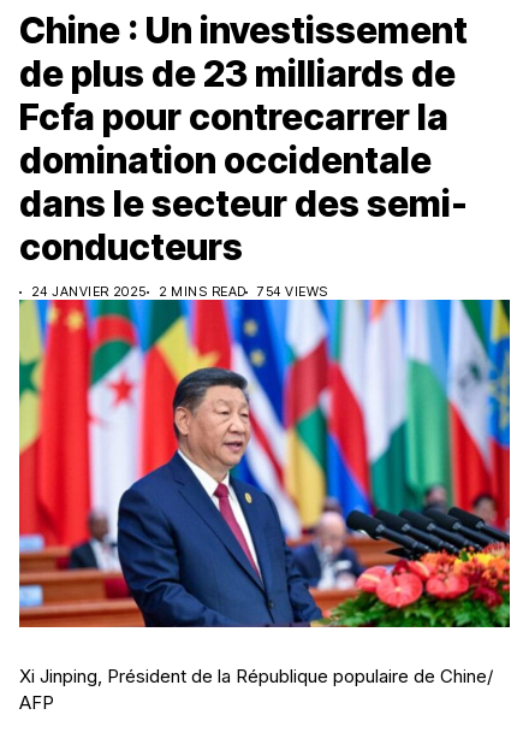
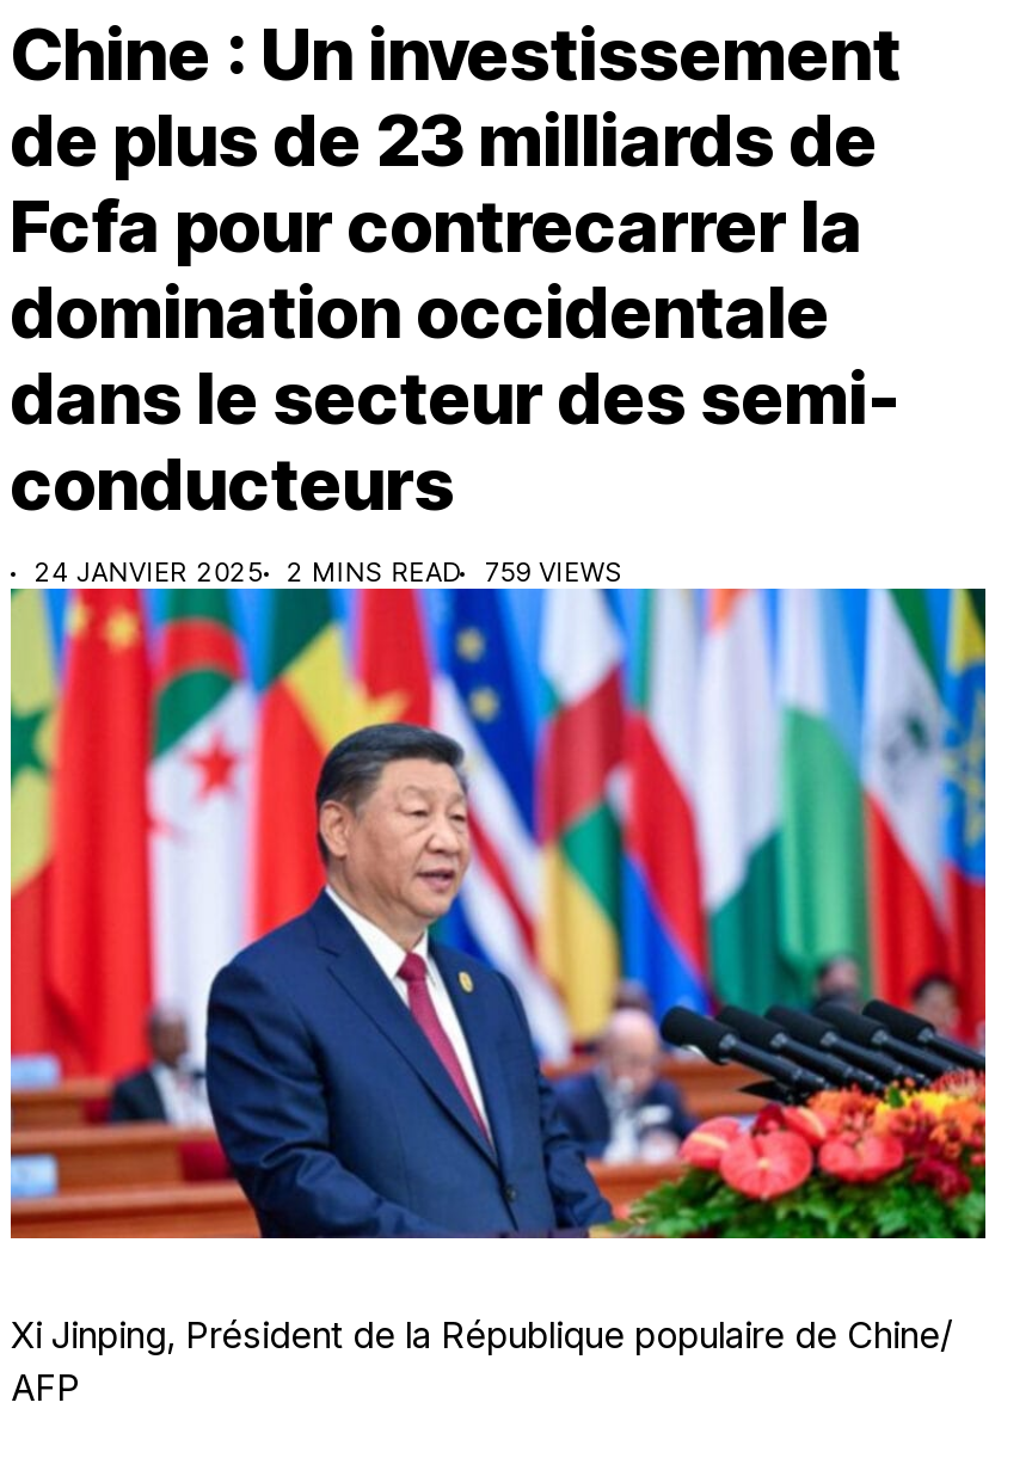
- 24 JANVIER 2025 2 MINS READ 754 VIEWS
+ 24 JANVIER 2025 2 MINS READ 759 VIEWS
